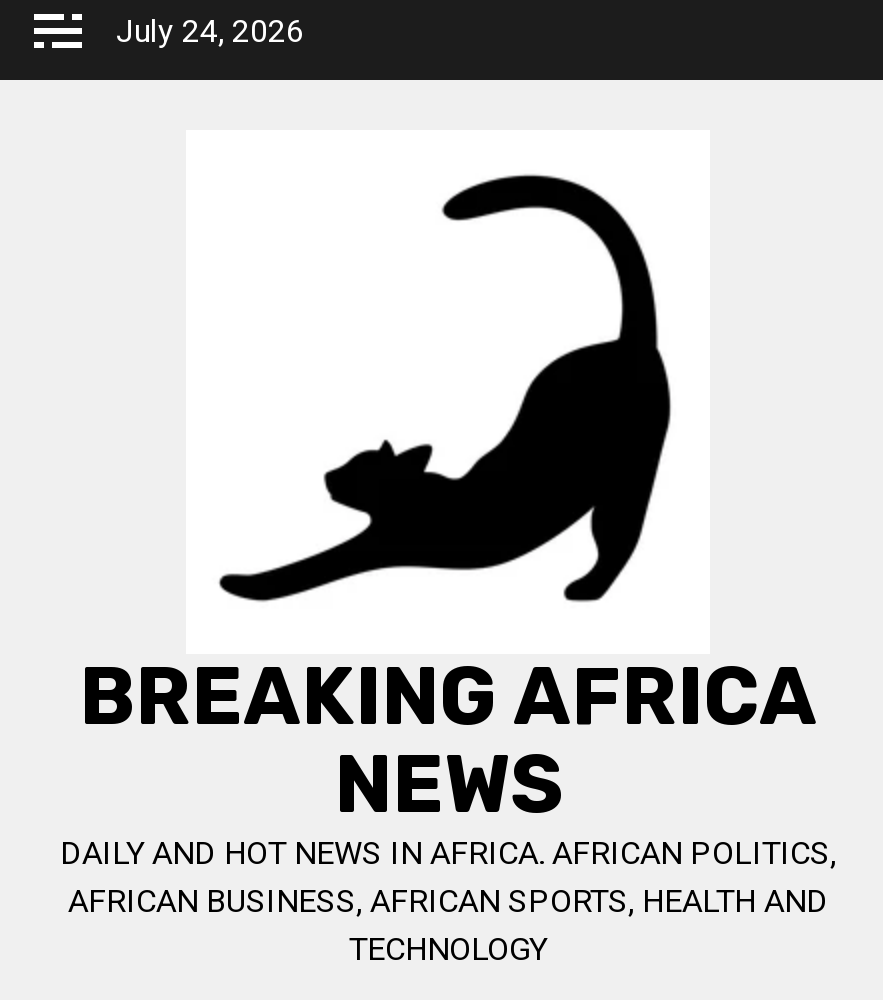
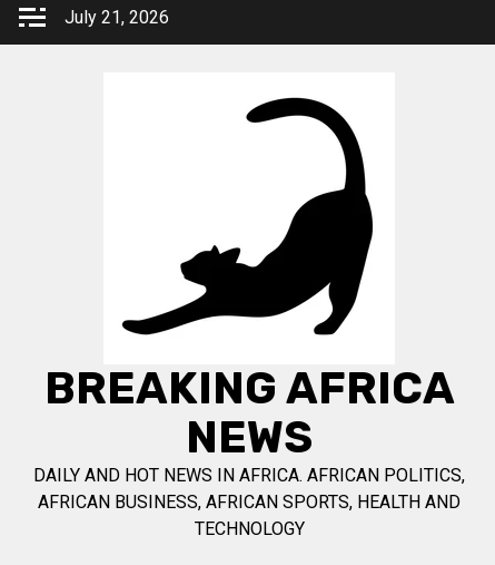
- July 24, 2026
+ July 21, 2026
